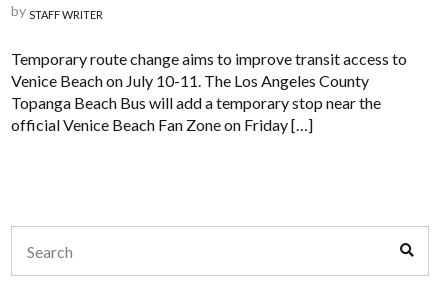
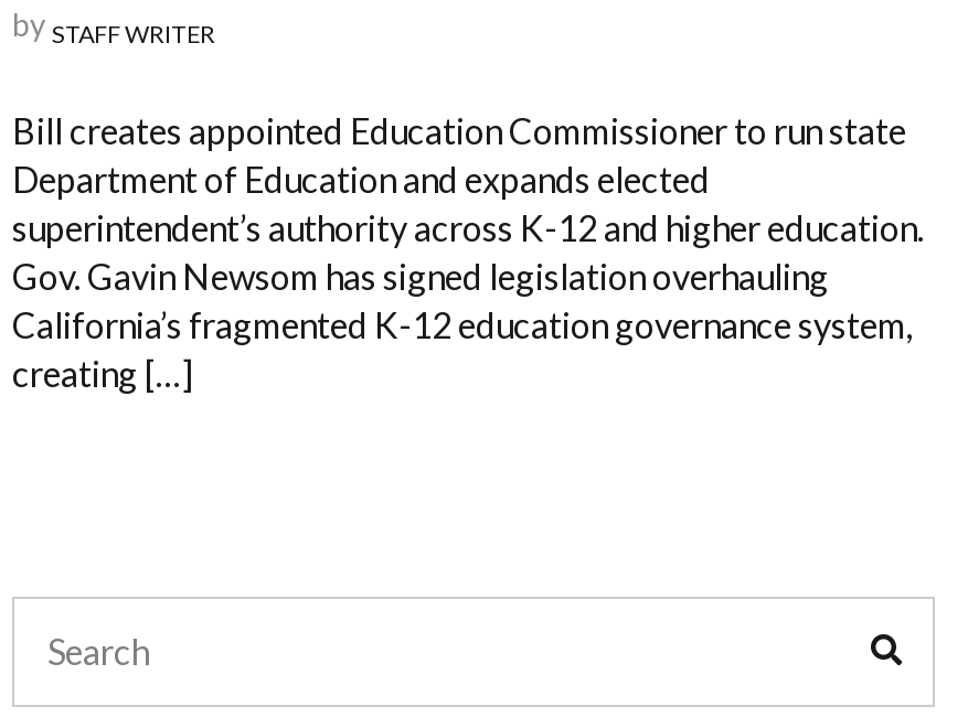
- Temporary route change aims to improve transit access to
- Venice Beach on July 10-11. The Los Angeles County
- Topanga Beach Bus will add a temporary stop near the
- official Venice Beach Fan Zone on Friday […]
+ Bill creates appointed Education Commissioner to run state
+ Department of Education and expands elected
+ superintendent’s authority across K-12 and higher education.
+ Gov. Gavin Newsom has signed legislation overhauling
+ California’s fragmented K-12 education governance system,
+ creating […]
